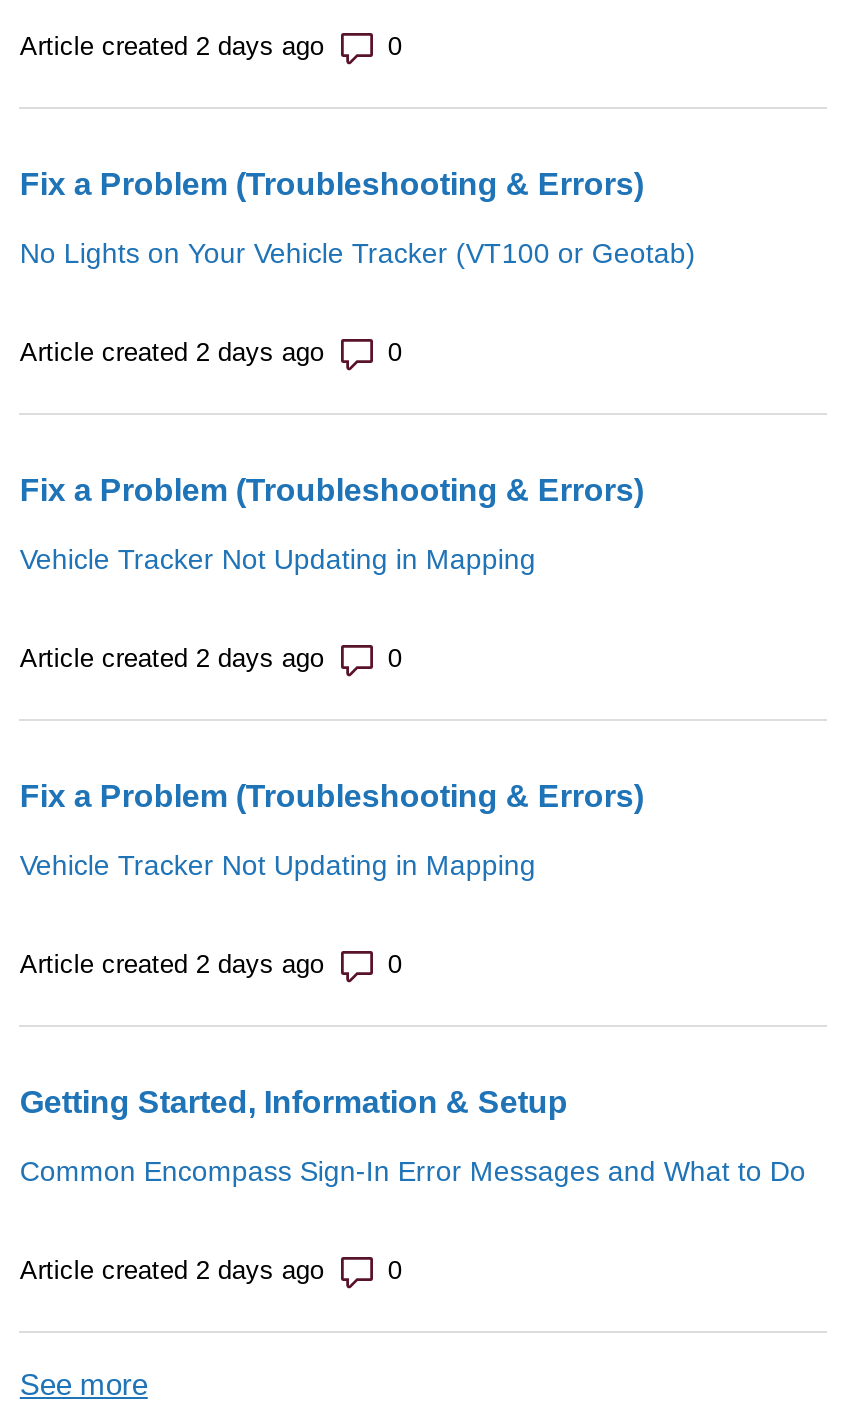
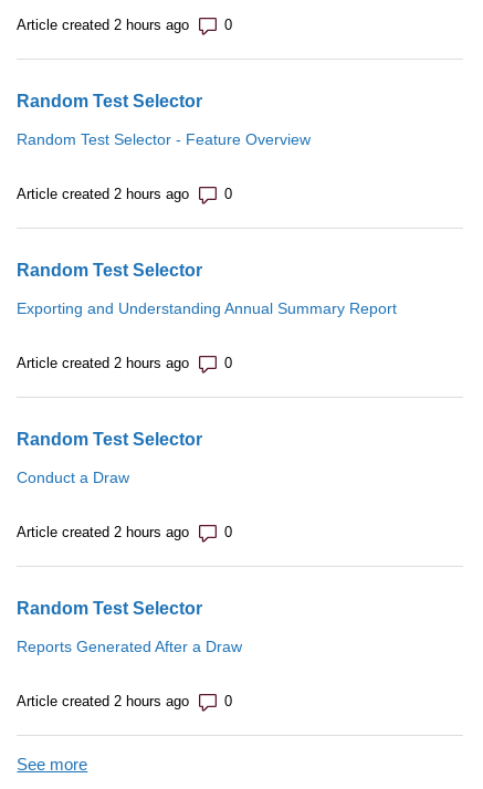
- Article created 2 days ago
+ Article created 2 hours ago

- Fix a Problem (Troubleshooting & Errors)
+ Random Test Selector

- No Lights on Your Vehicle Tracker (VT100 or Geotab)
+ Random Test Selector - Feature Overview

- Article created 2 days ago
+ Article created 2 hours ago

- Fix a Problem (Troubleshooting & Errors)
+ Random Test Selector

- Vehicle Tracker Not Updating in Mapping
+ Exporting and Understanding Annual Summary Report

- Article created 2 days ago
+ Article created 2 hours ago

- Fix a Problem (Troubleshooting & Errors)
+ Random Test Selector

- Vehicle Tracker Not Updating in Mapping
+ Conduct a Draw

- Article created 2 days ago
+ Article created 2 hours ago

- Getting Started, Information & Setup
+ Random Test Selector

- Common Encompass Sign-In Error Messages and What to Do
+ Reports Generated After a Draw

- Article created 2 days ago
+ Article created 2 hours ago
